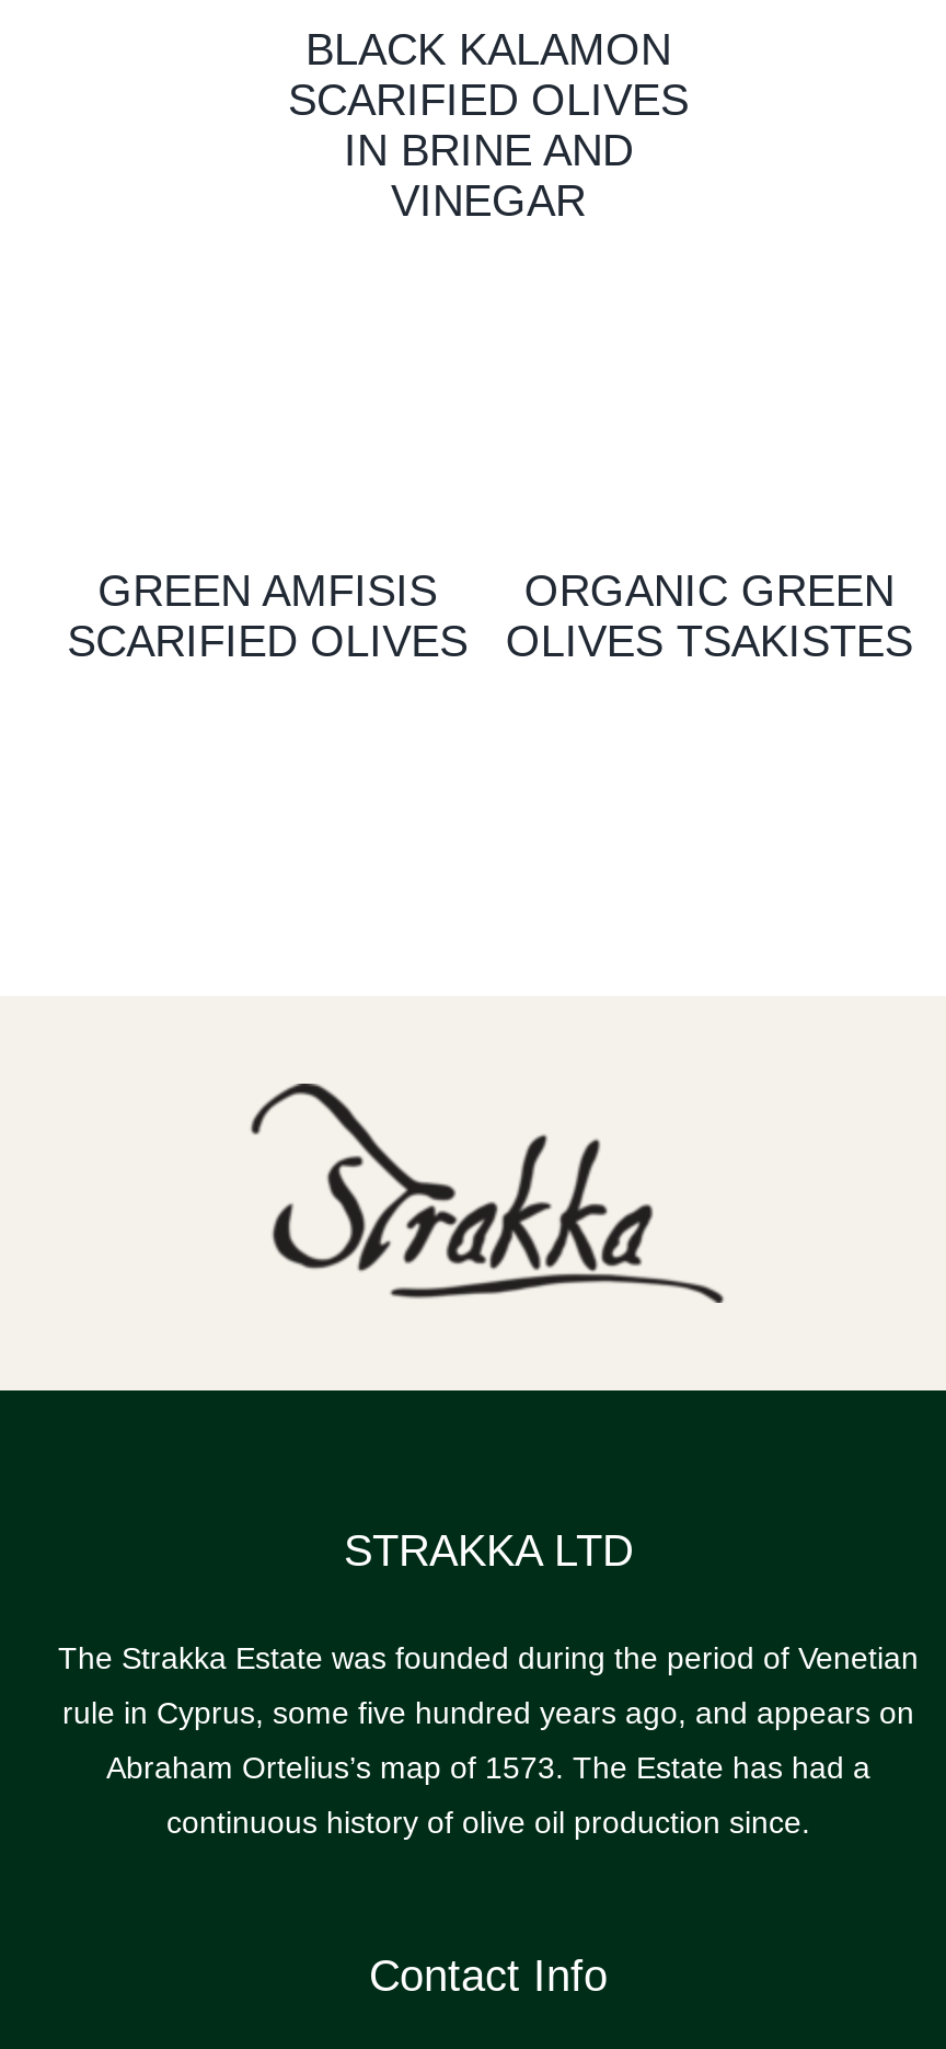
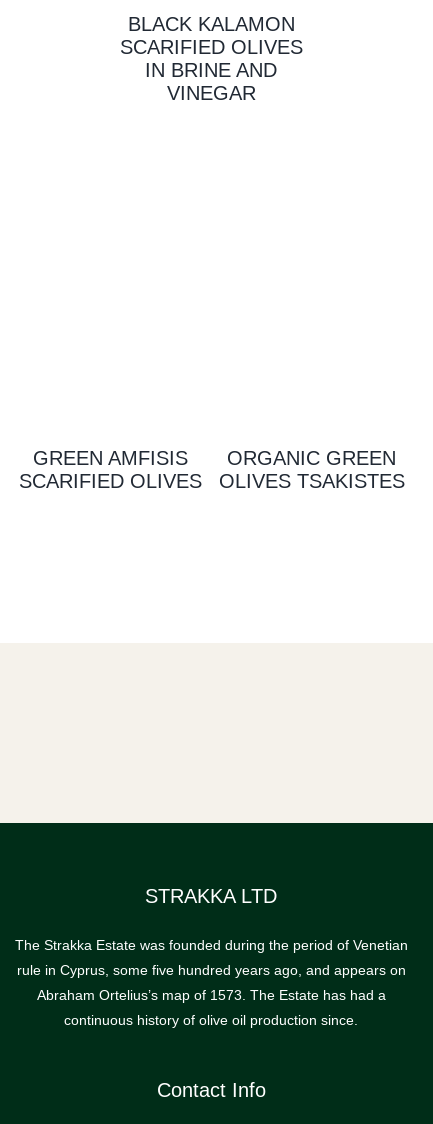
- [image]
